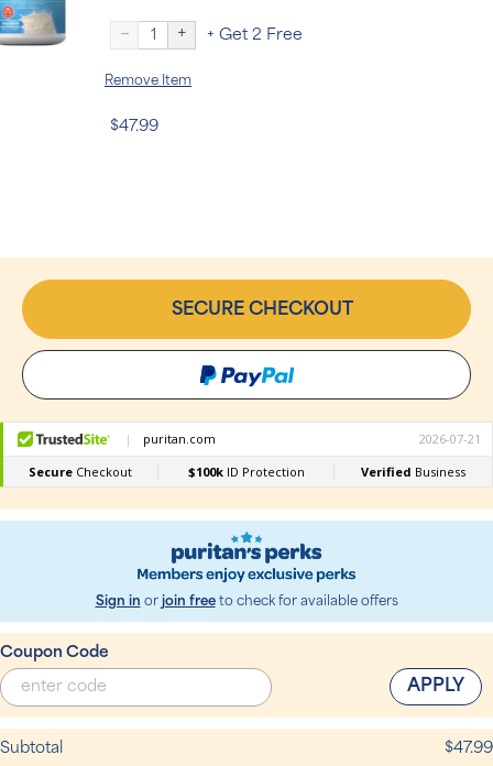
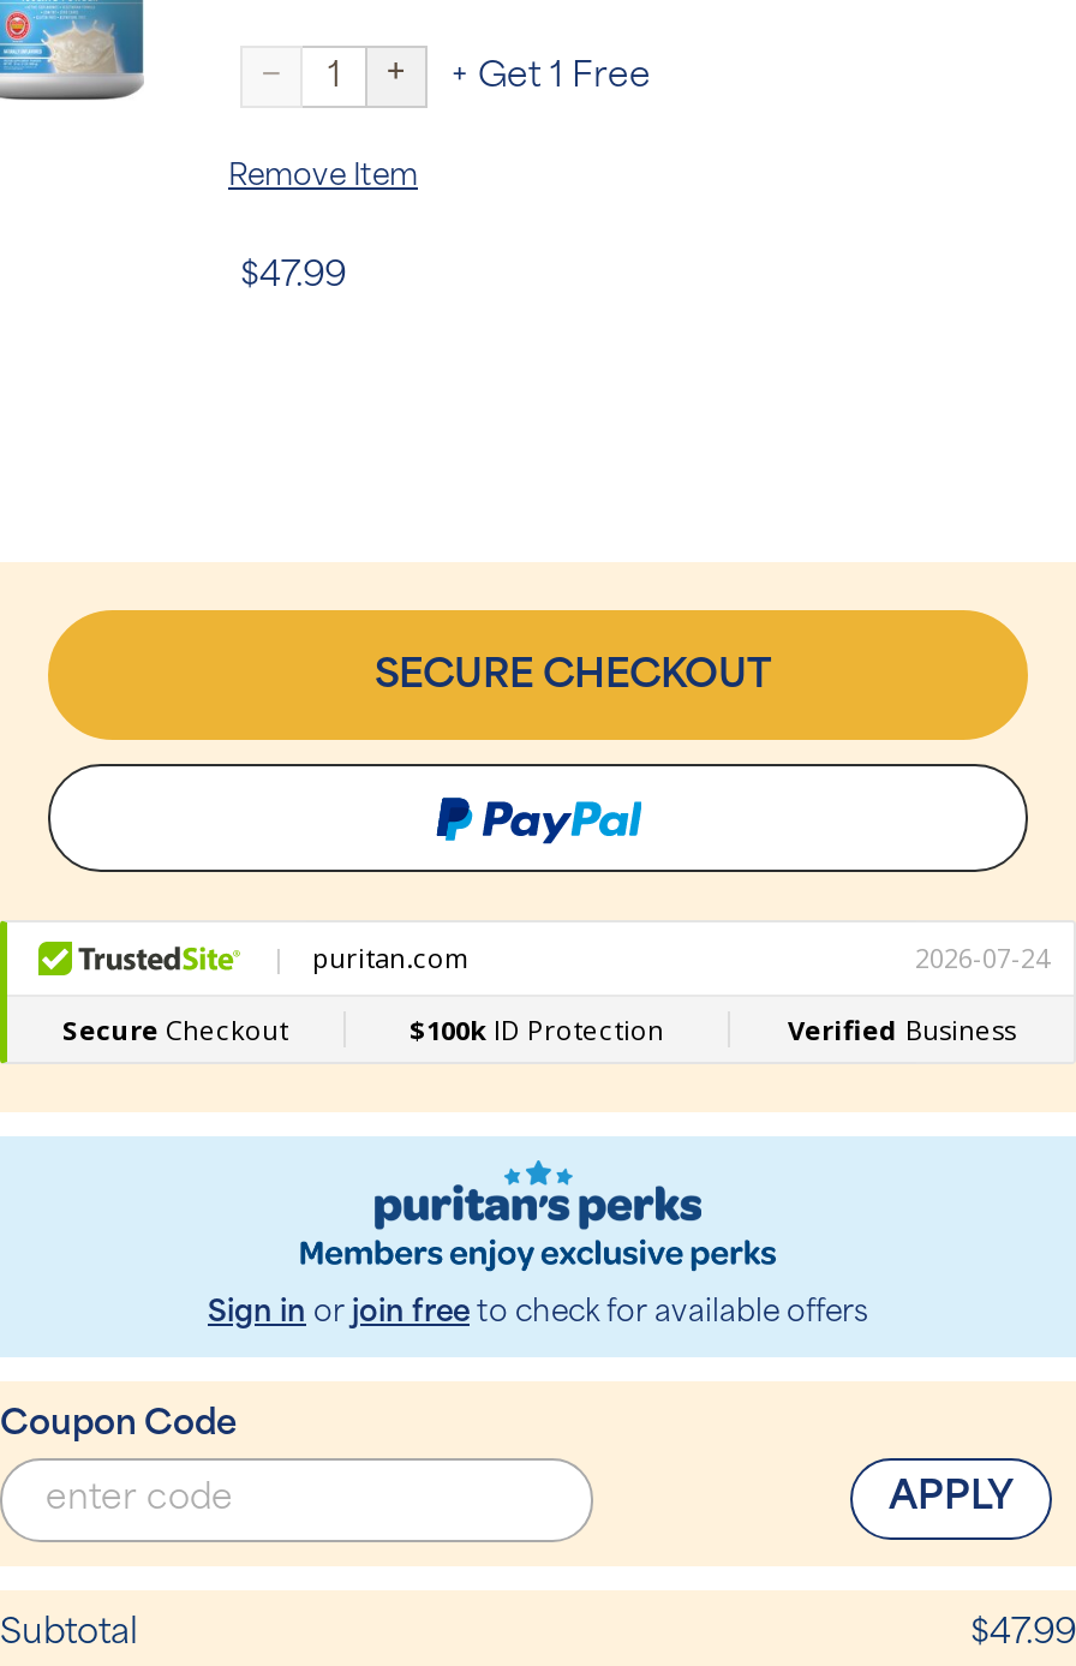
- + Get 2 Free
+ + Get 1 Free
